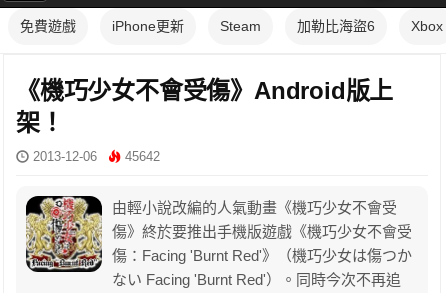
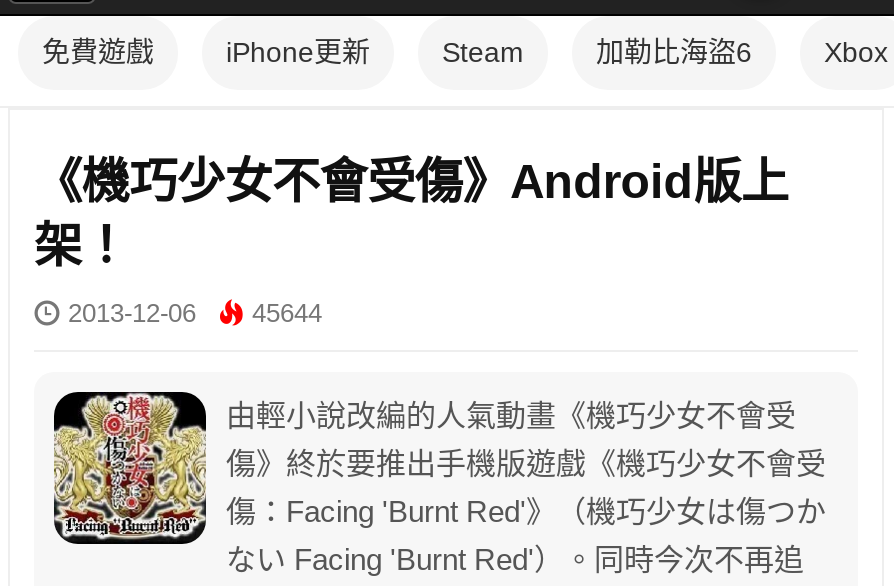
- 2013-12-06 45642
+ 2013-12-06 45644
